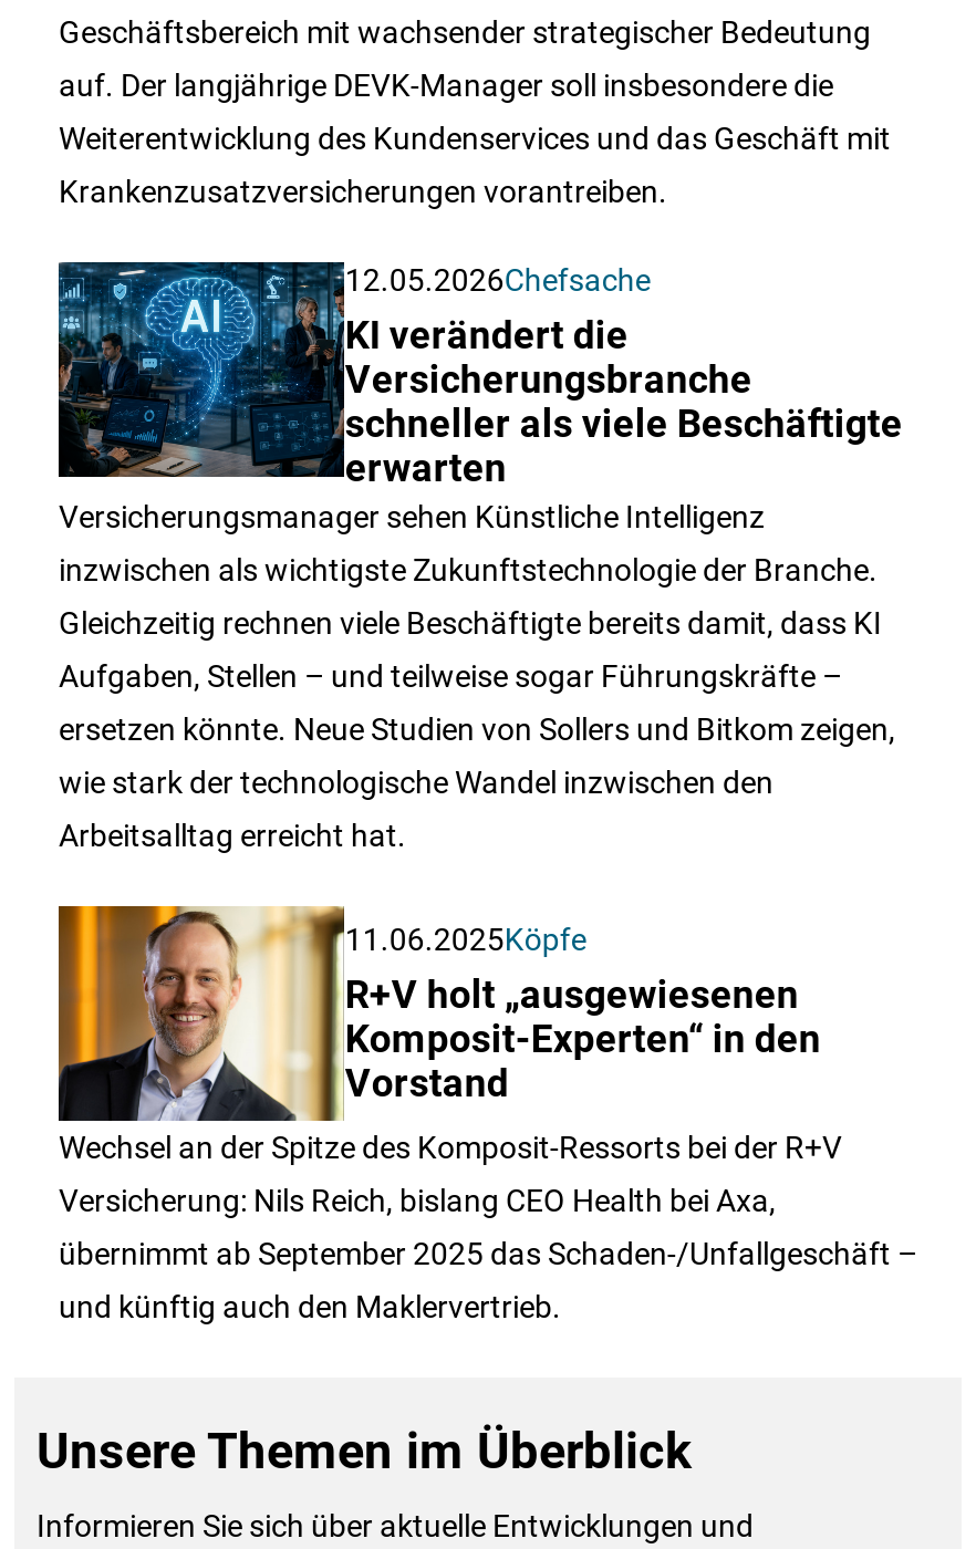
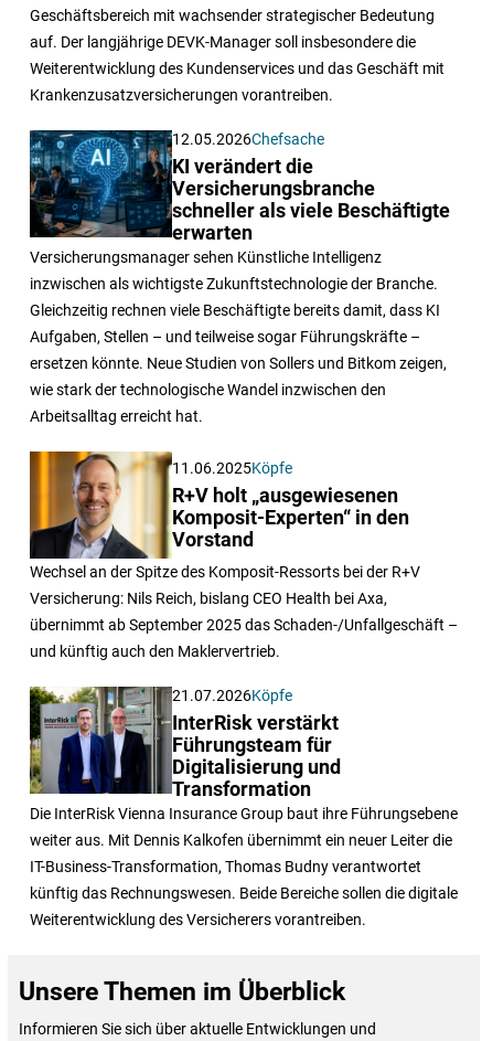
+ [image]
+ 21.07.2026Köpfe
+ InterRisk verstärkt
+ Führungsteam für
+ Digitalisierung und
+ Transformation
+ Die InterRisk Vienna Insurance Group baut ihre Führungsebene
+ weiter aus. Mit Dennis Kalkofen übernimmt ein neuer Leiter die
+ IT-Business-Transformation, Thomas Budny verantwortet
+ künftig das Rechnungswesen. Beide Bereiche sollen die digitale
+ Weiterentwicklung des Versicherers vorantreiben.
